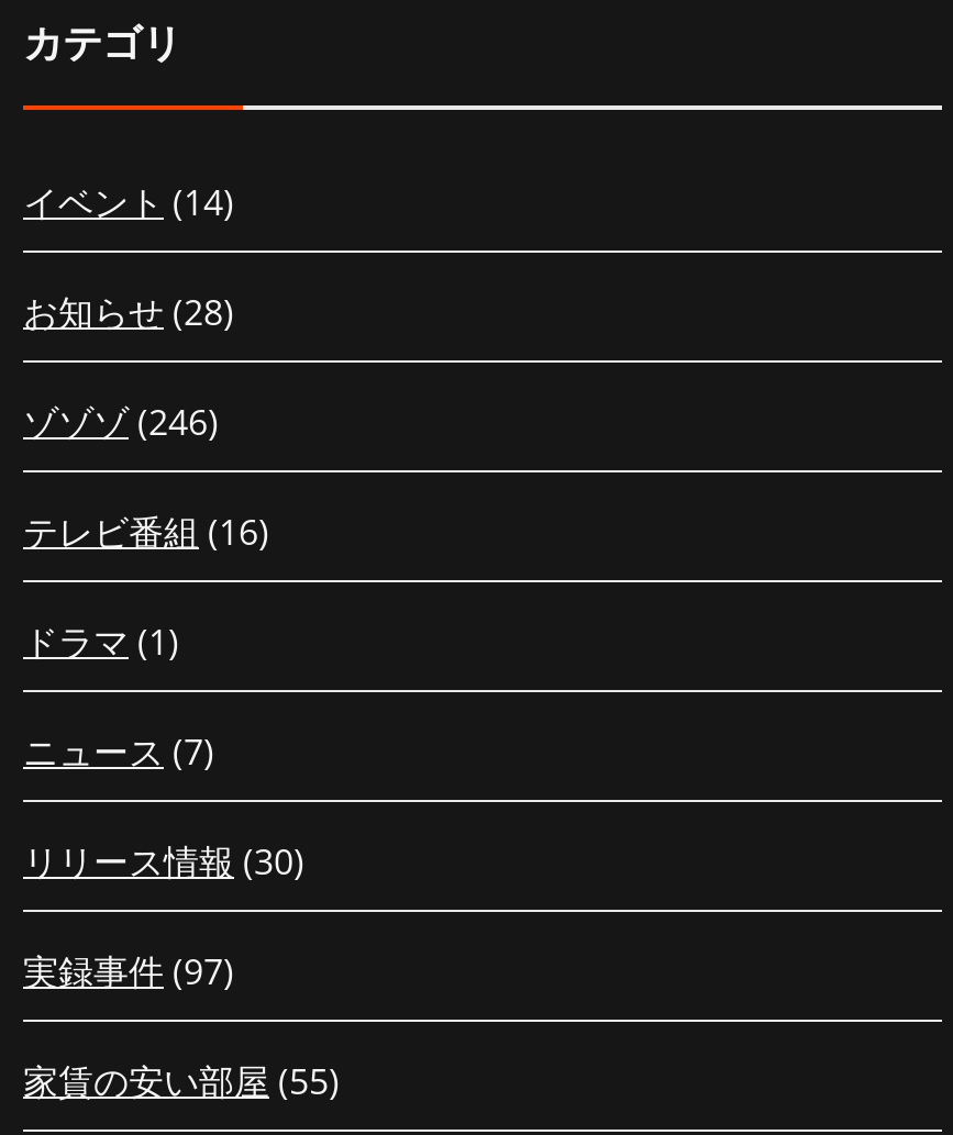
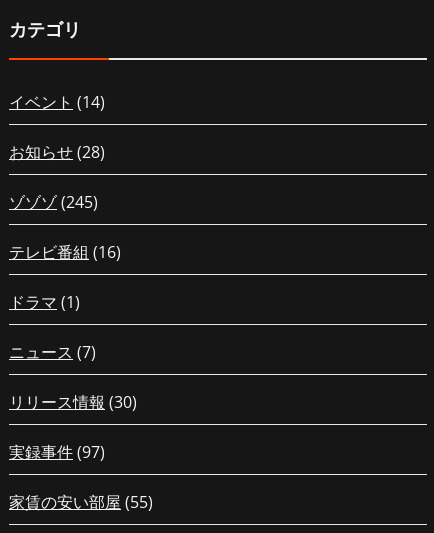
- ゾゾゾ(246)
+ ゾゾゾ(245)
